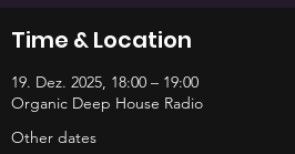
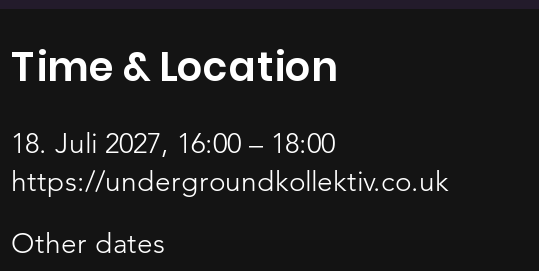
- 19. Dez. 2025, 18:00 – 19:00
- Organic Deep House Radio
+ 18. Juli 2027, 16:00 – 18:00
+ https://undergroundkollektiv.co.uk
